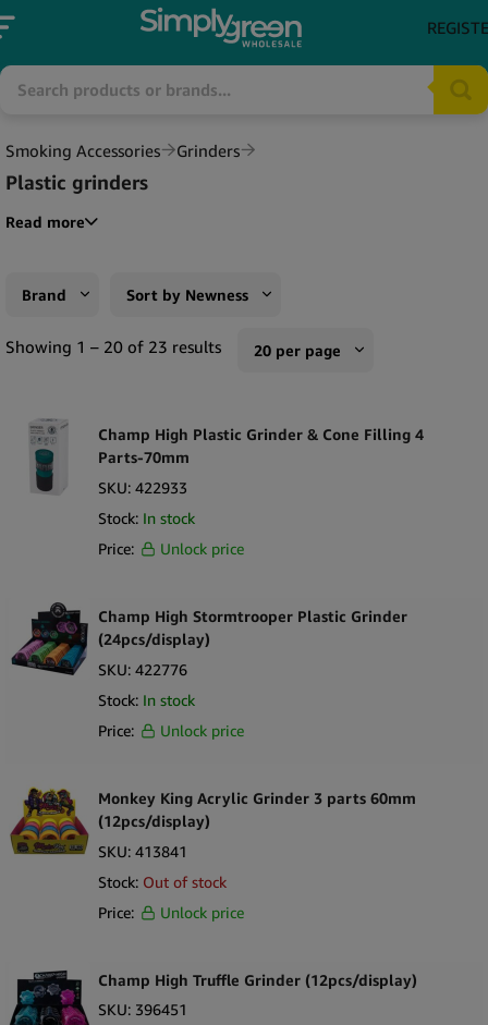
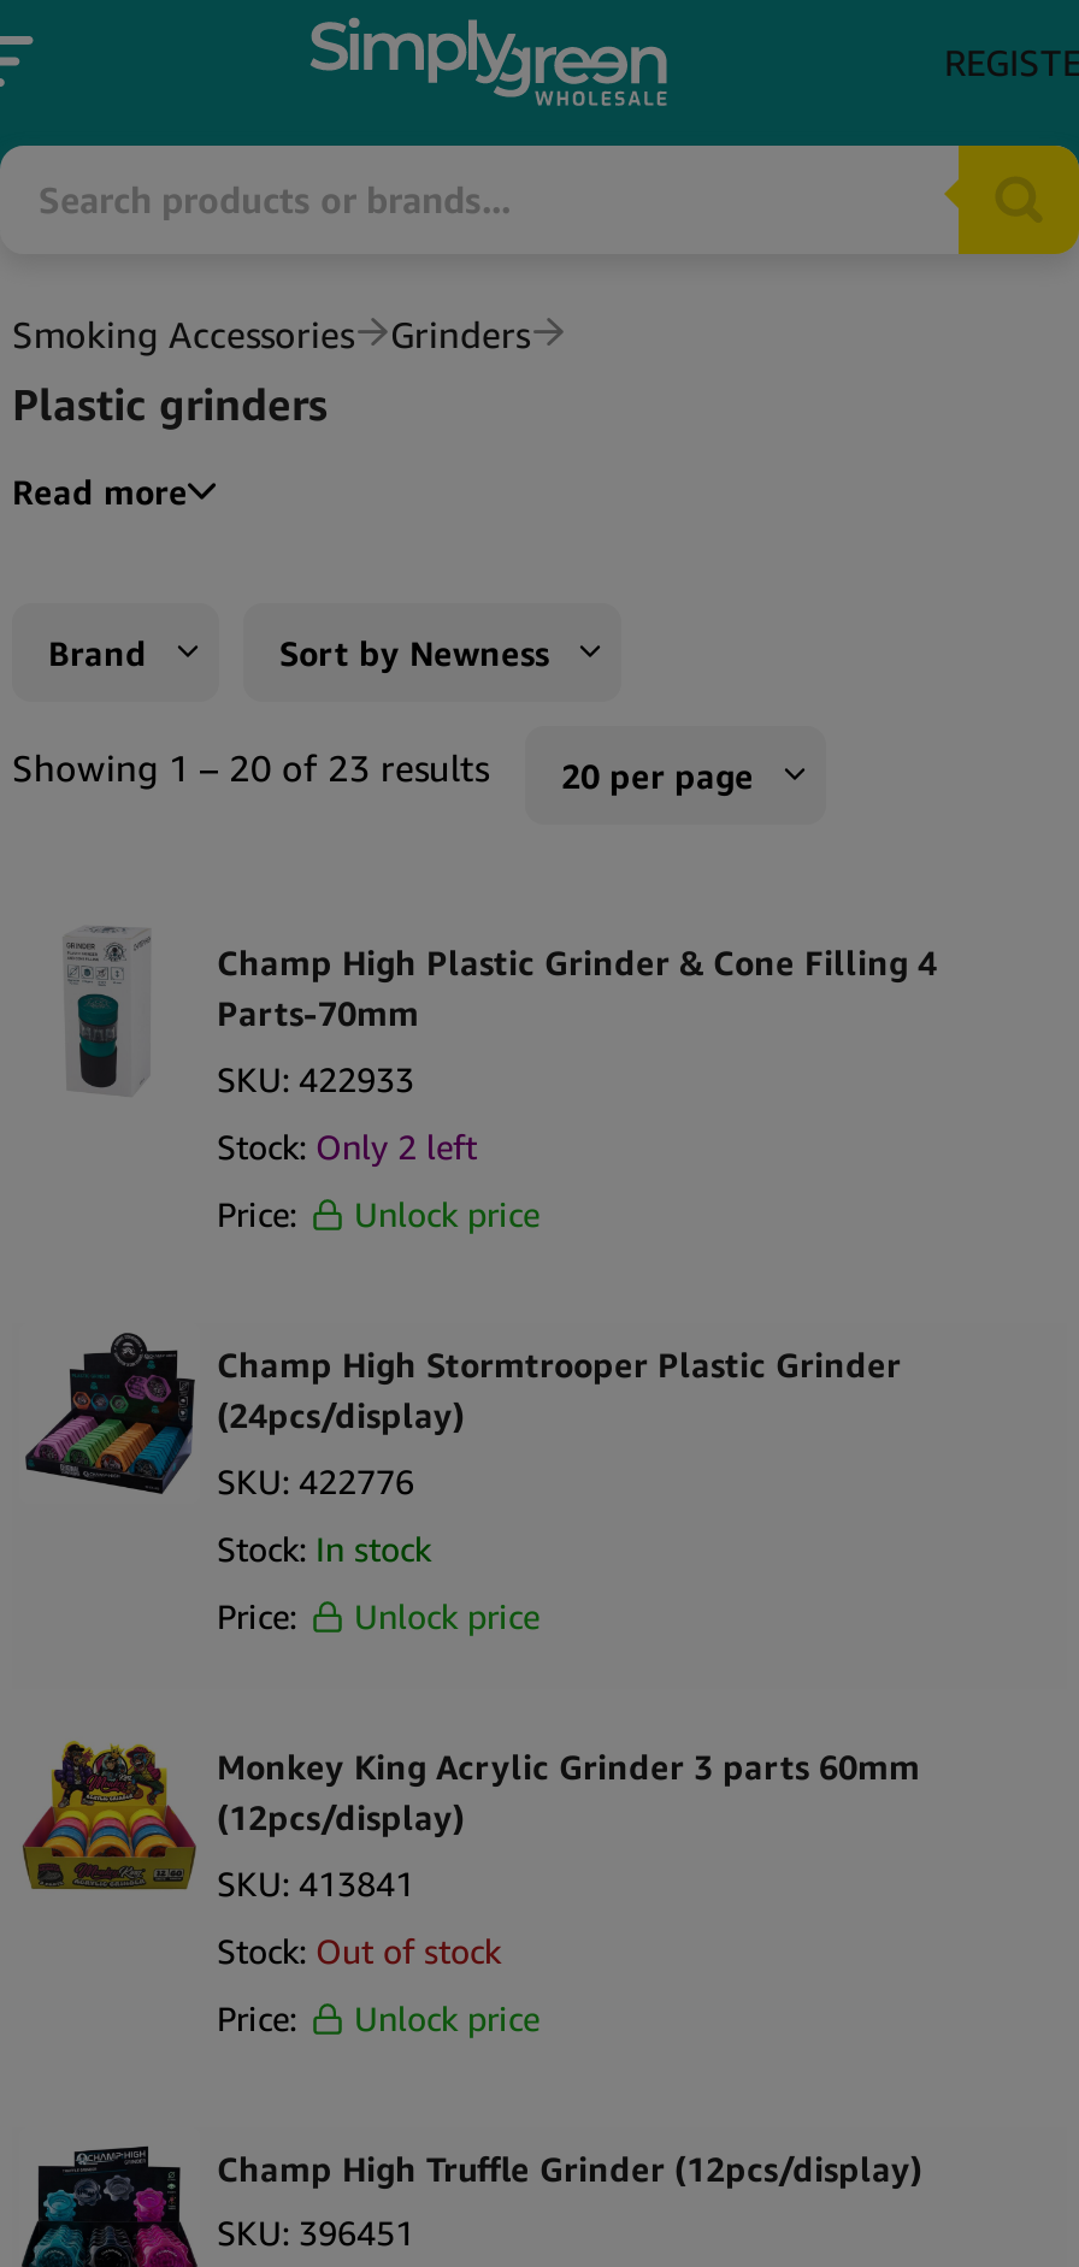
- Stock: In stock
+ Stock: Only 2 left
